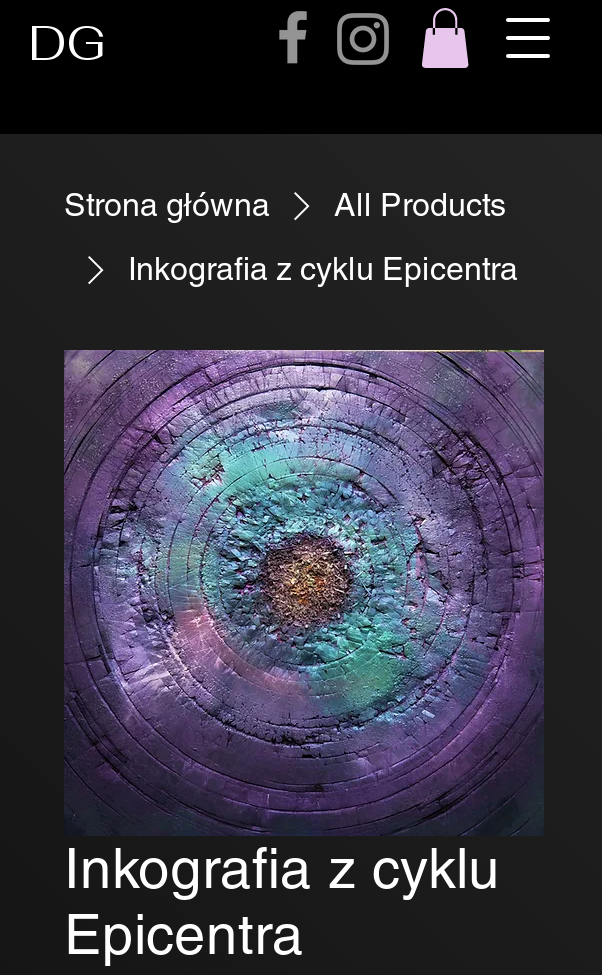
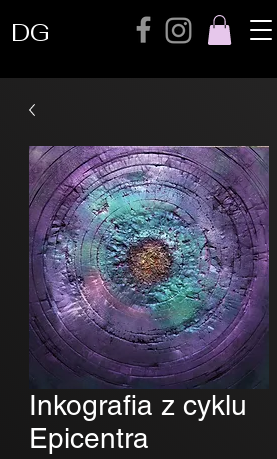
- Strona główna
- All Products
- Inkografia z cyklu Epicentra
